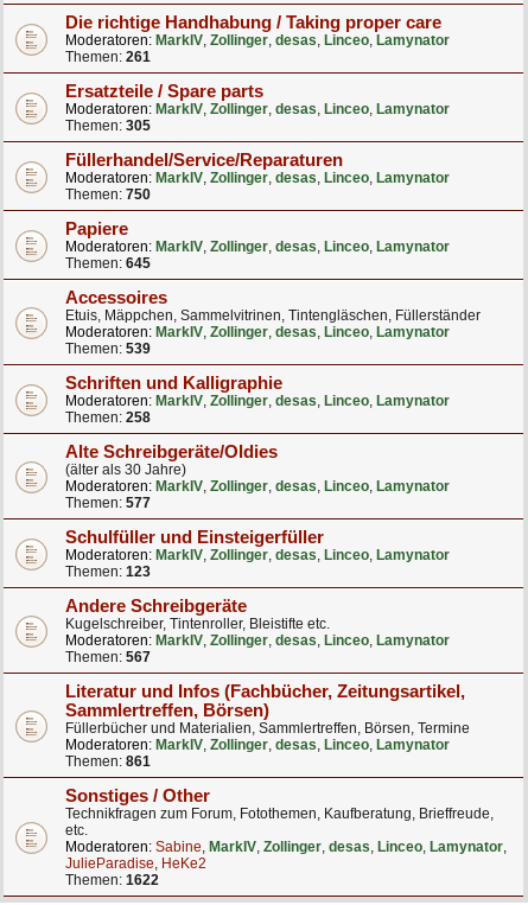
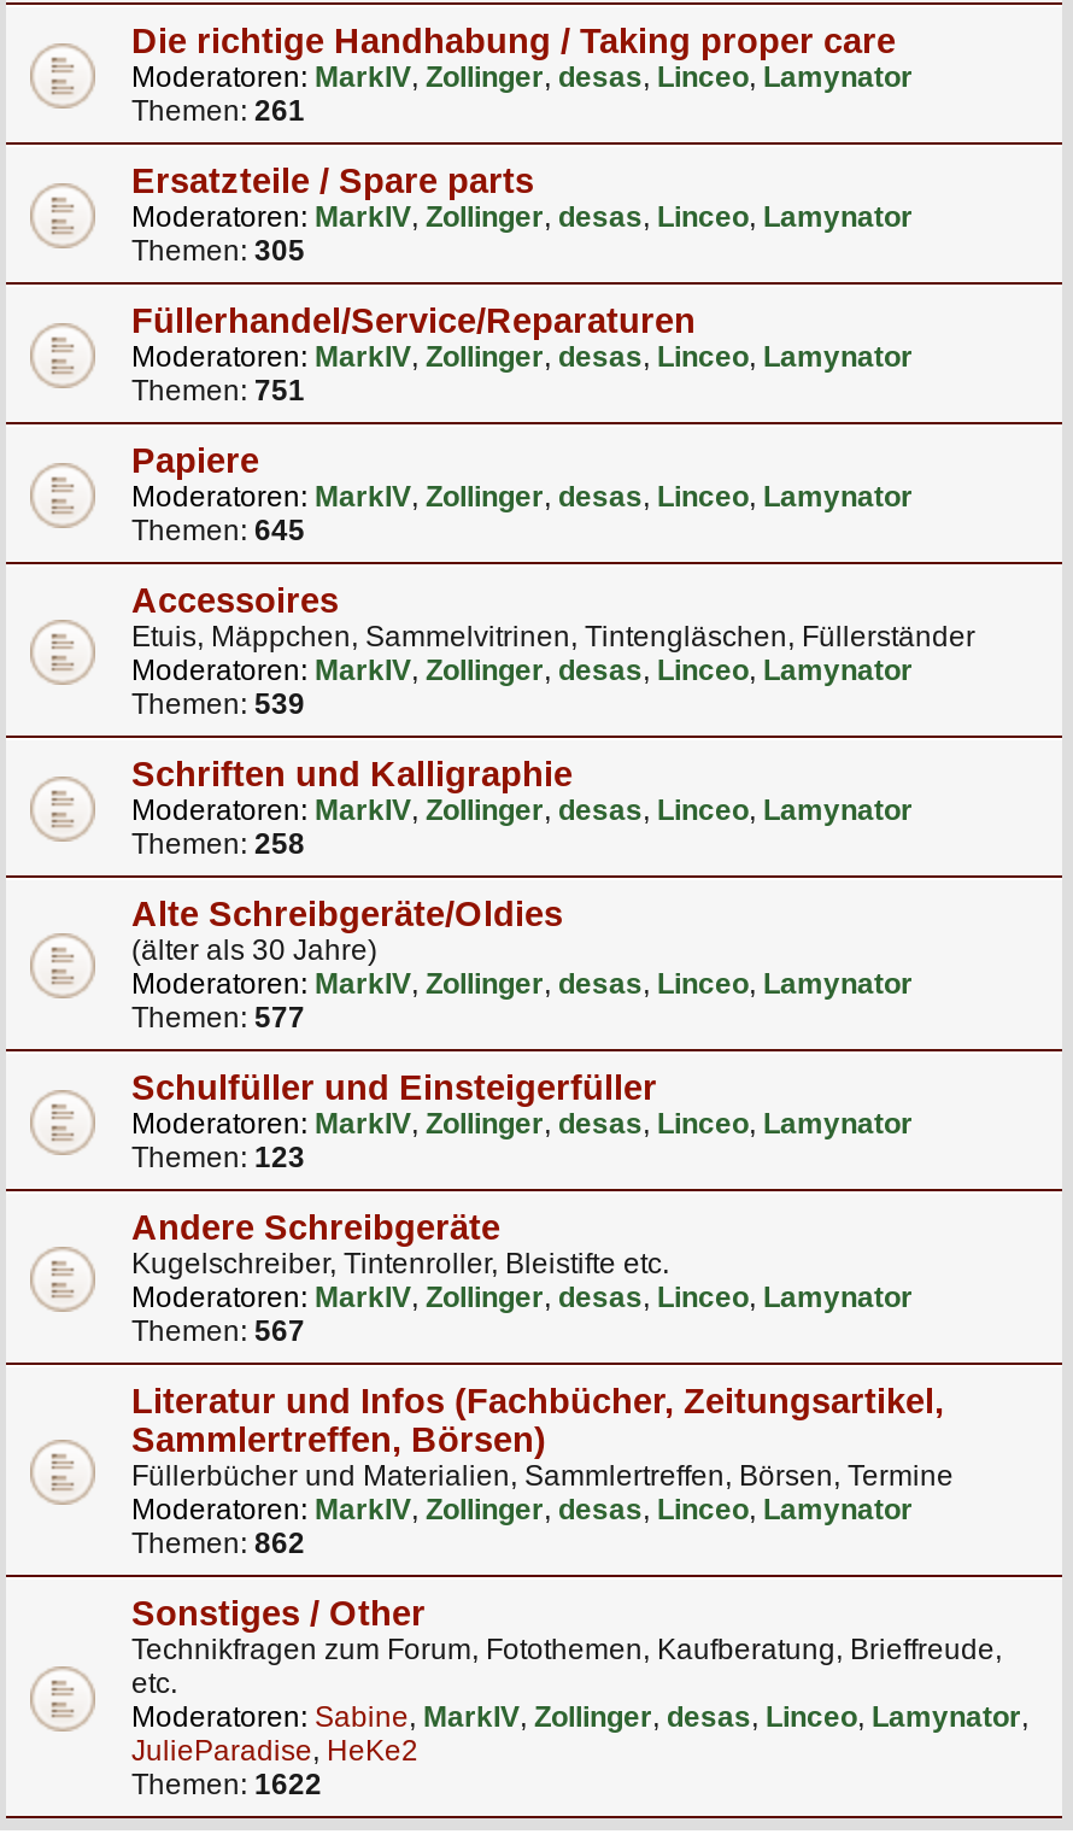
- Themen: 750
+ Themen: 751

- Themen: 861
+ Themen: 862
